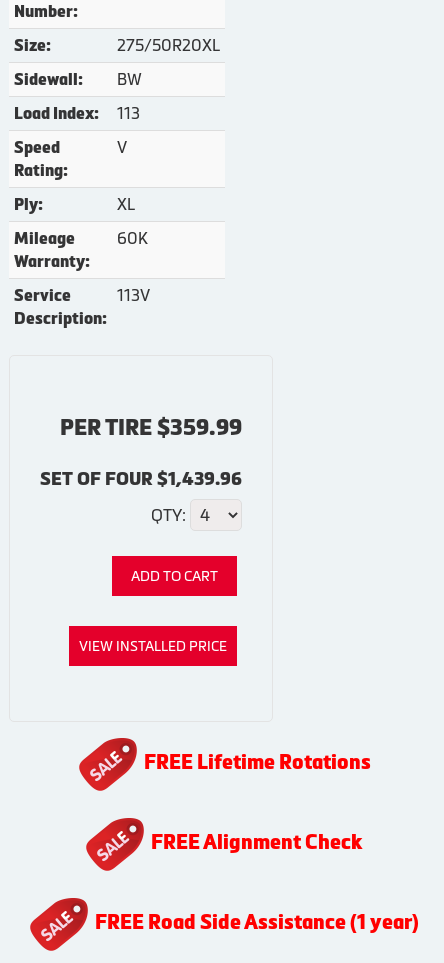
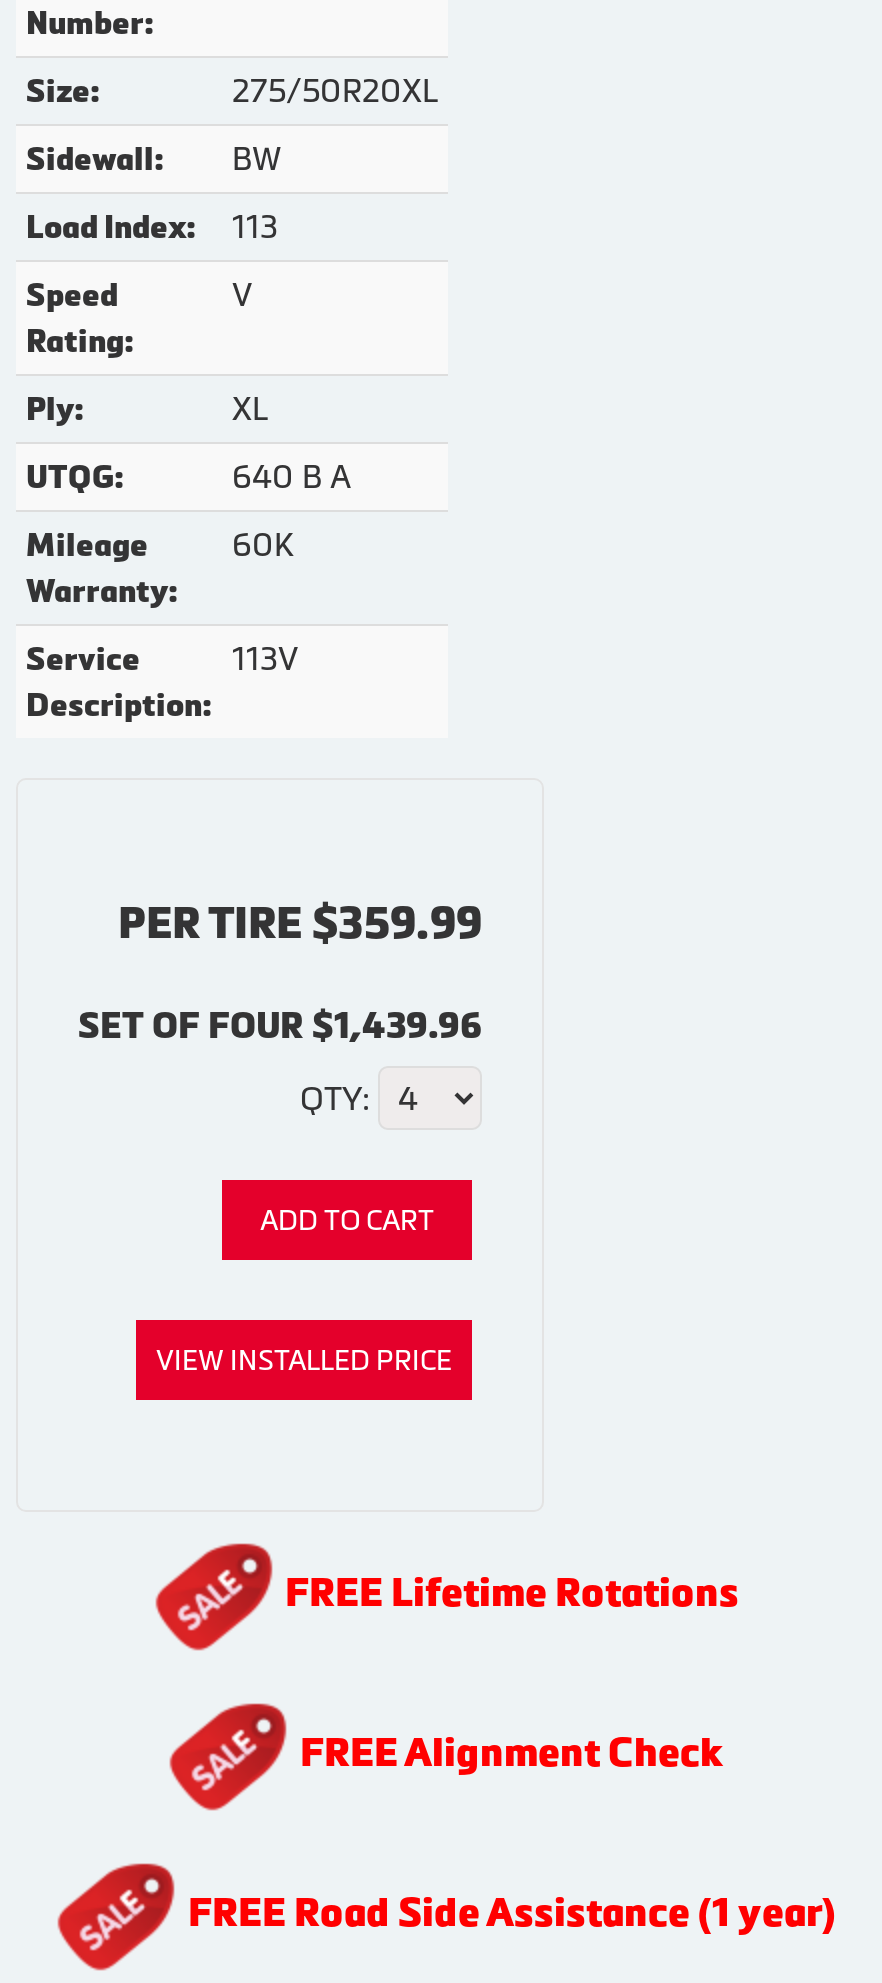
+ UTQG:
+ 640 B A
